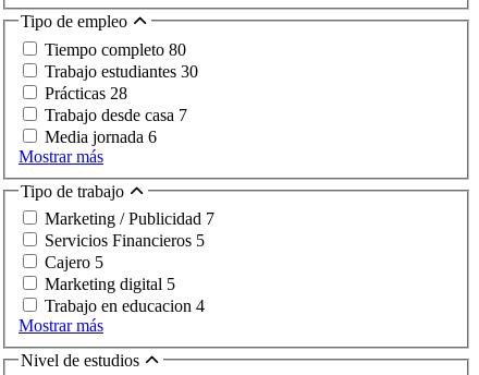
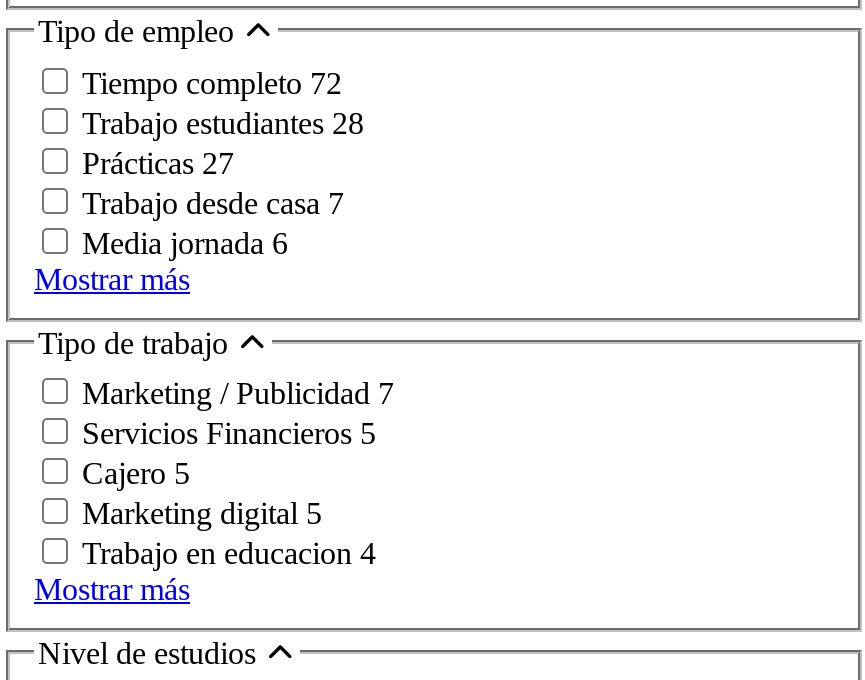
- Tiempo completo 80
+ Tiempo completo 72

- Trabajo estudiantes 30
+ Trabajo estudiantes 28

- Prácticas 28
+ Prácticas 27
